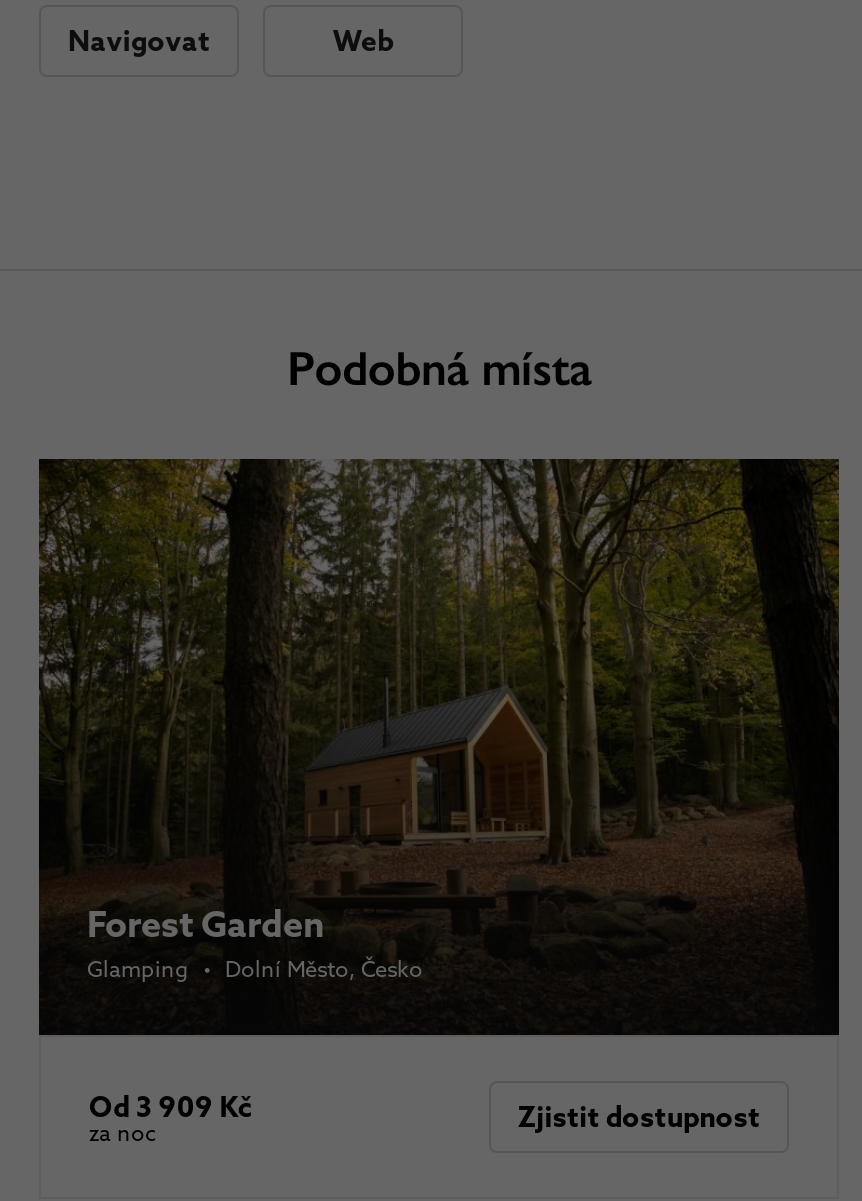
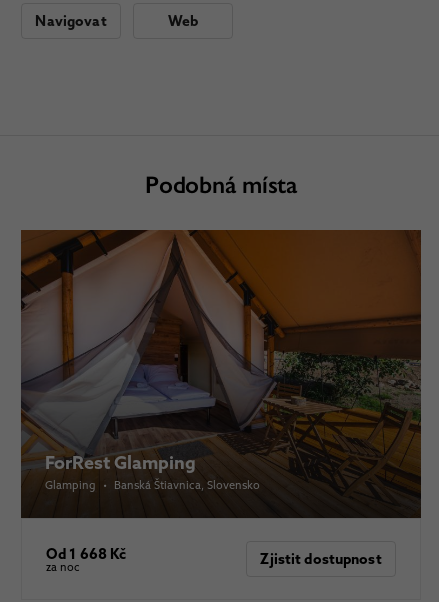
- [image]
- Forest Garden
- Glamping • Dolní Město, Česko
+ [image]
+ ForRest Glamping
+ Glamping • Banská Štiavnica, Slovensko

- Od 3 909 Kč
+ Od 1 668 Kč
